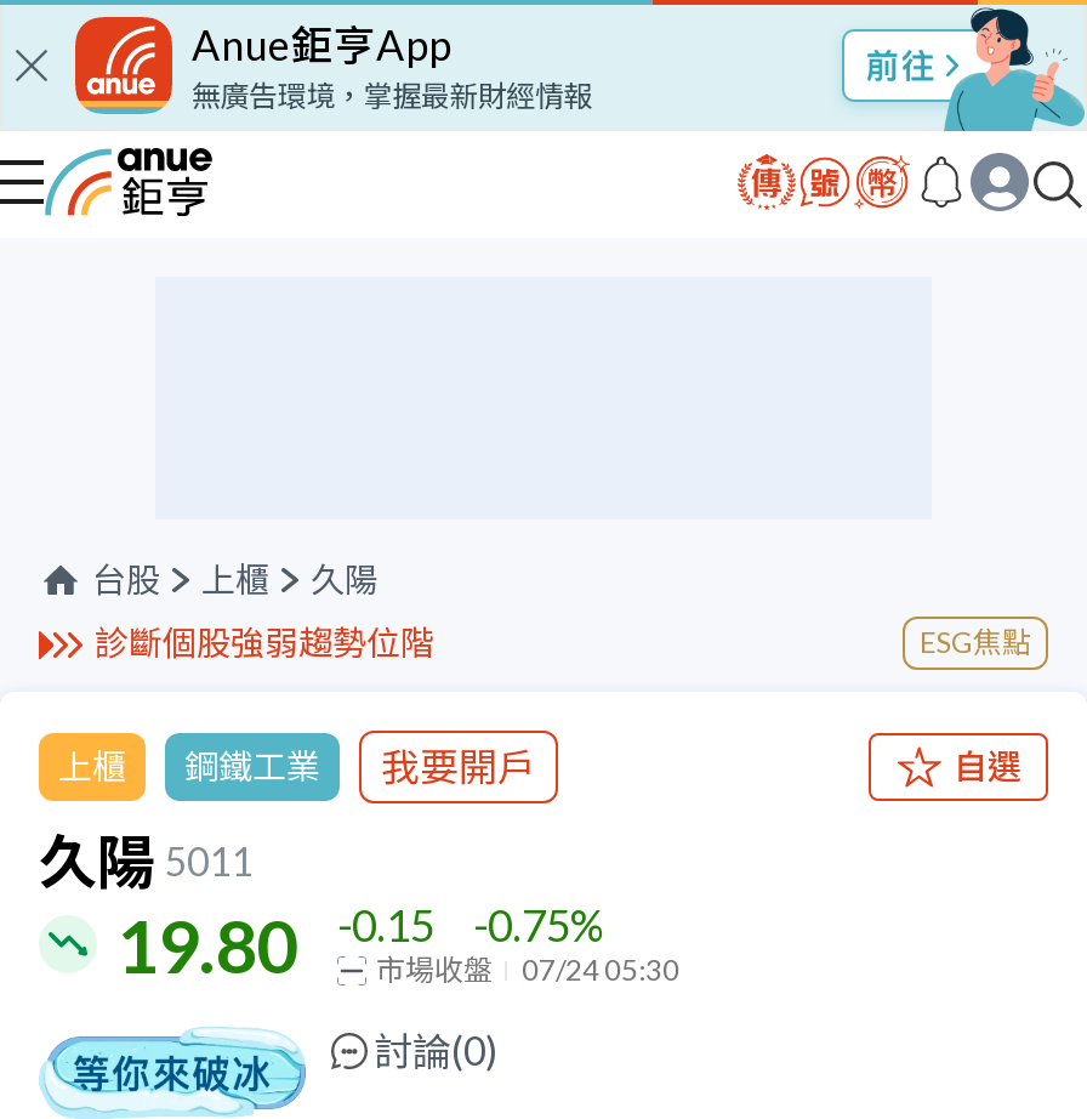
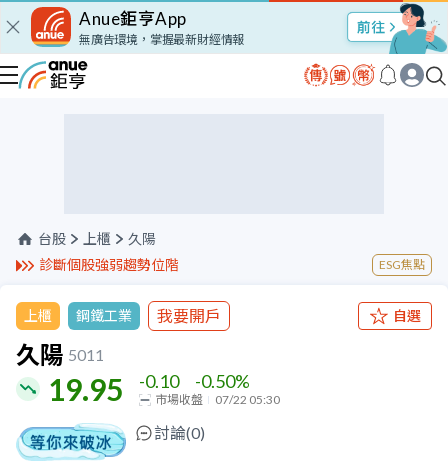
- 19.80
+ 19.95

- -0.15
+ -0.10

- -0.75%
+ -0.50%

- 市場收盤 07/24 05:30
+ 市場收盤 07/22 05:30
